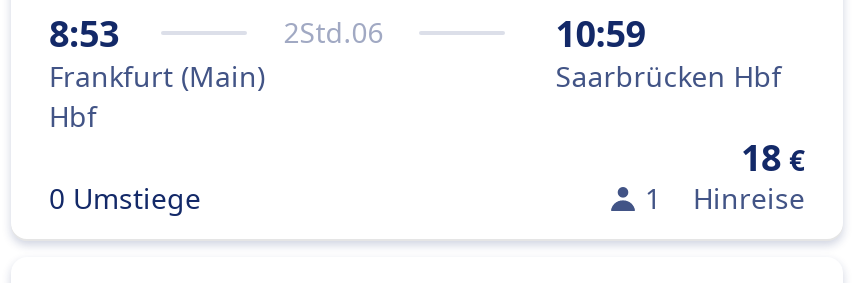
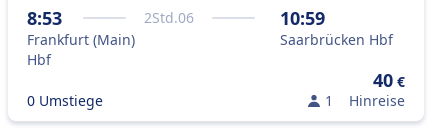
- 18 €
+ 40 €
